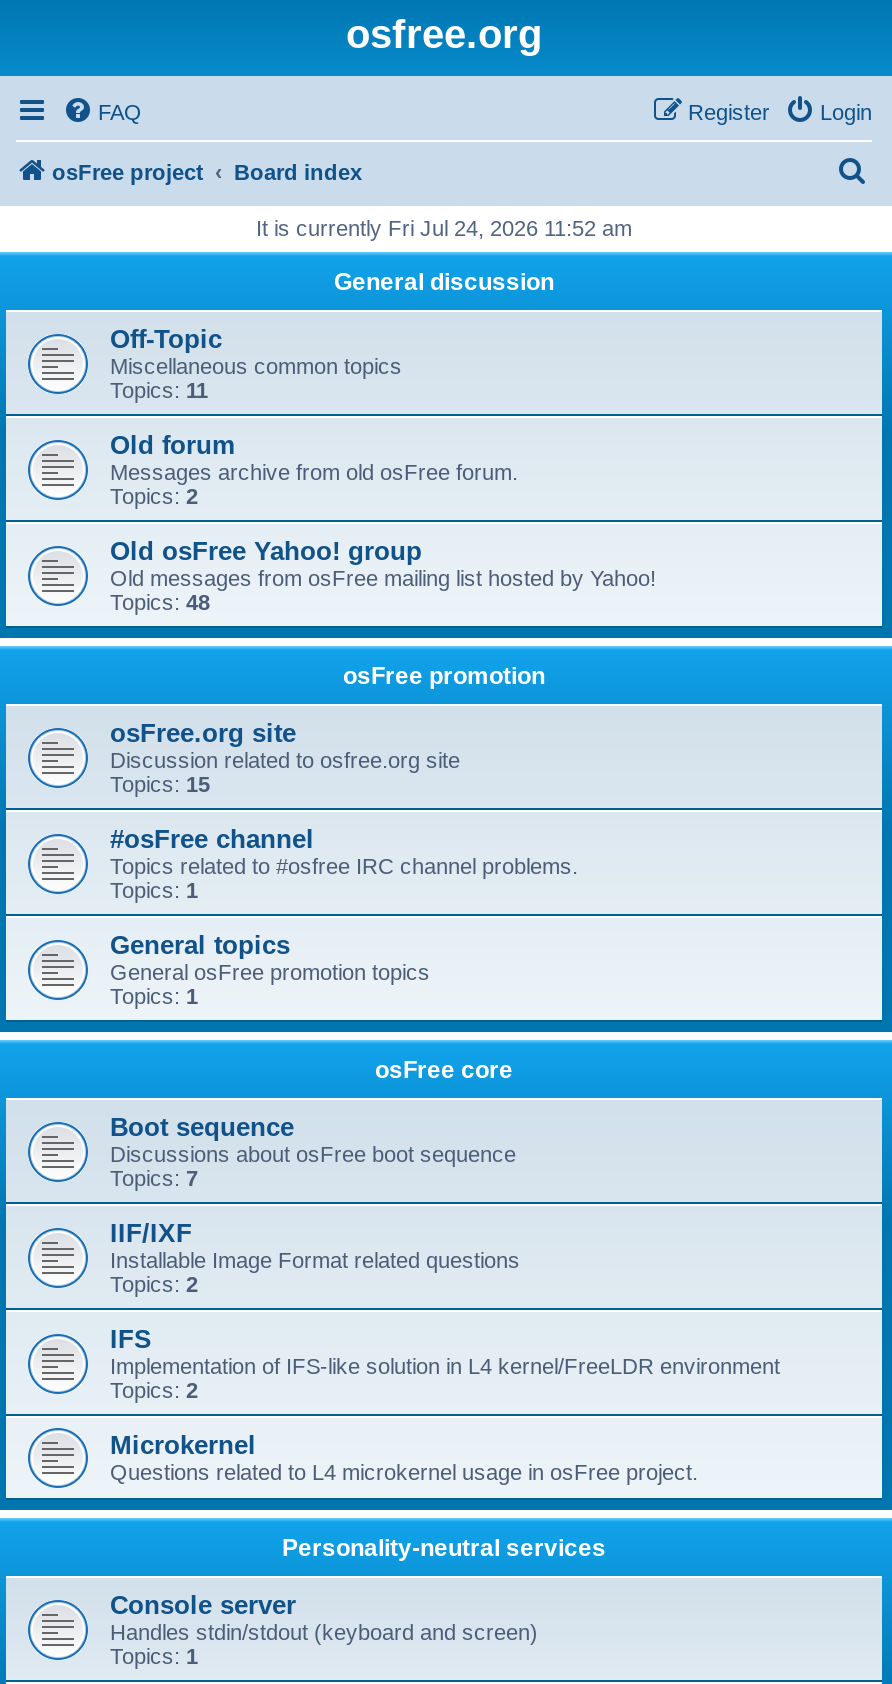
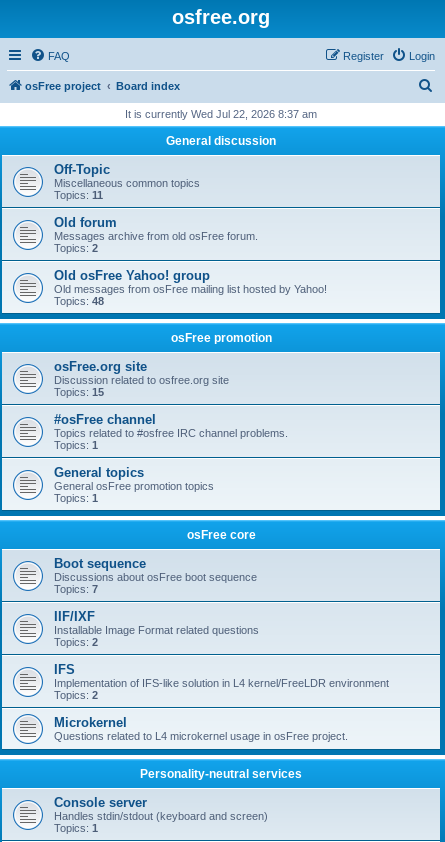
- It is currently Fri Jul 24, 2026 11:52 am
+ It is currently Wed Jul 22, 2026 8:37 am
